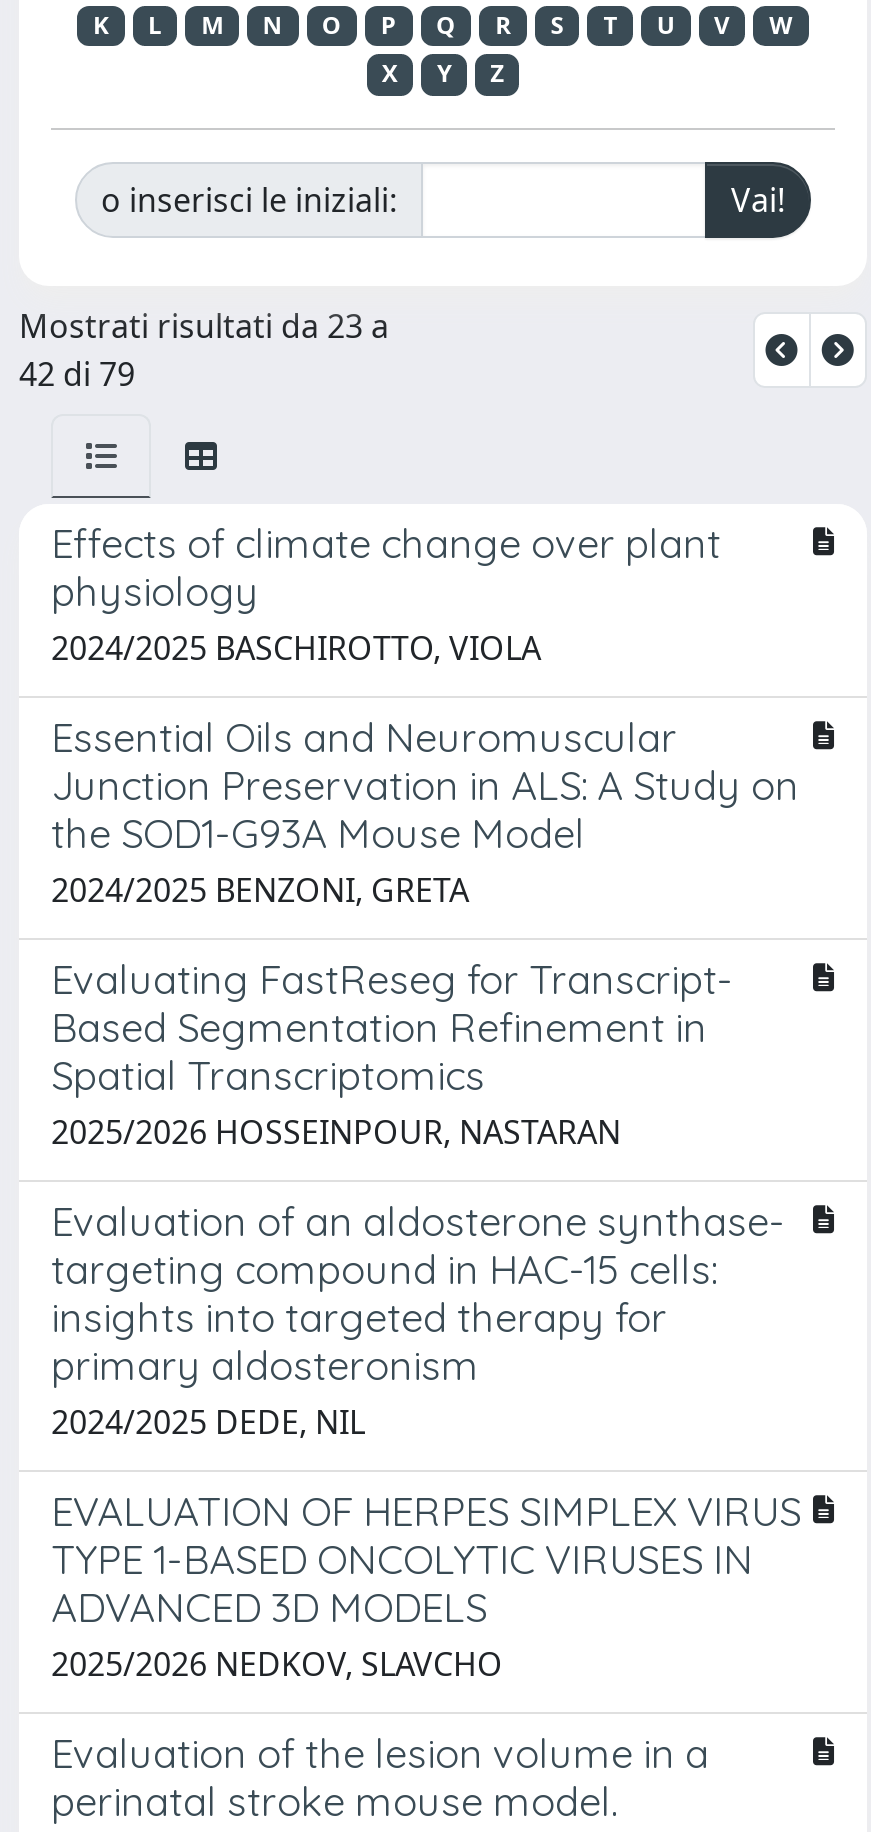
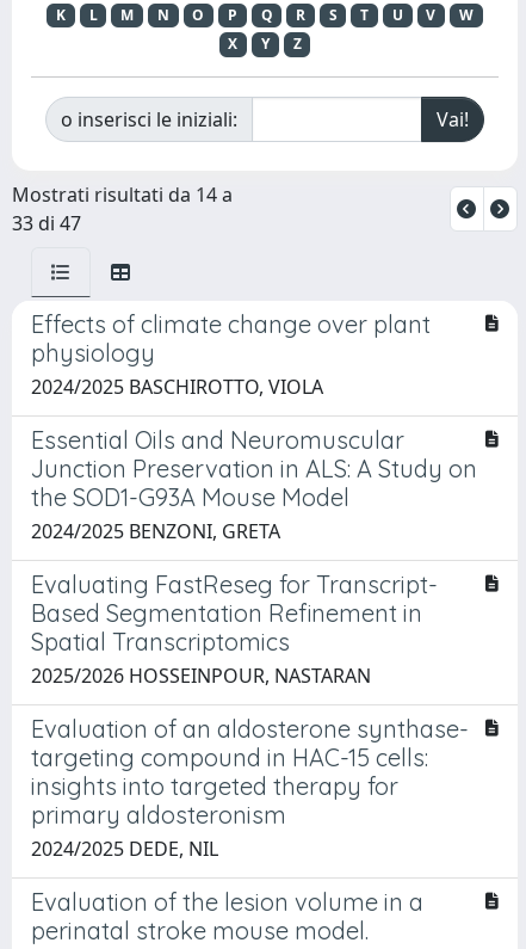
- Mostrati risultati da 23 a
+ Mostrati risultati da 14 a

- 42 di 79
+ 33 di 47

- EVALUATION OF HERPES SIMPLEX VIRUS
- TYPE 1-BASED ONCOLYTIC VIRUSES IN
- ADVANCED 3D MODELS
- 2025/2026 NEDKOV, SLAVCHO
